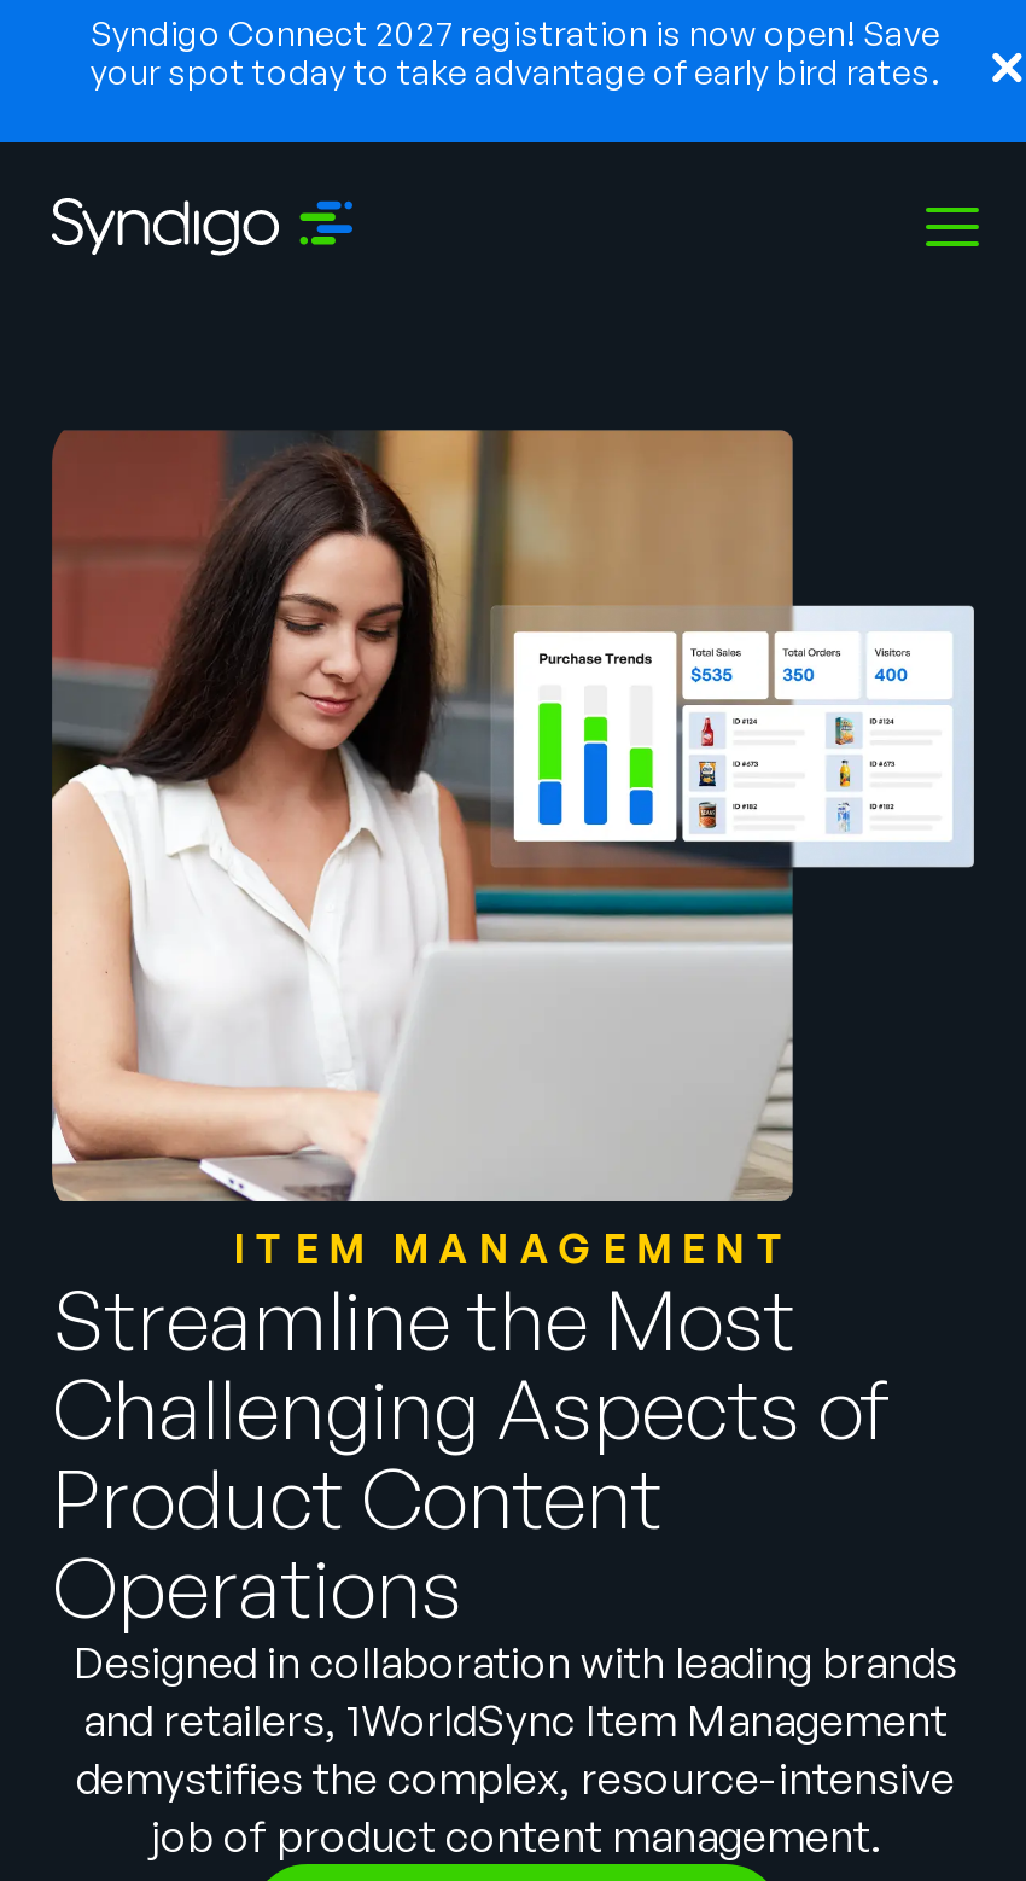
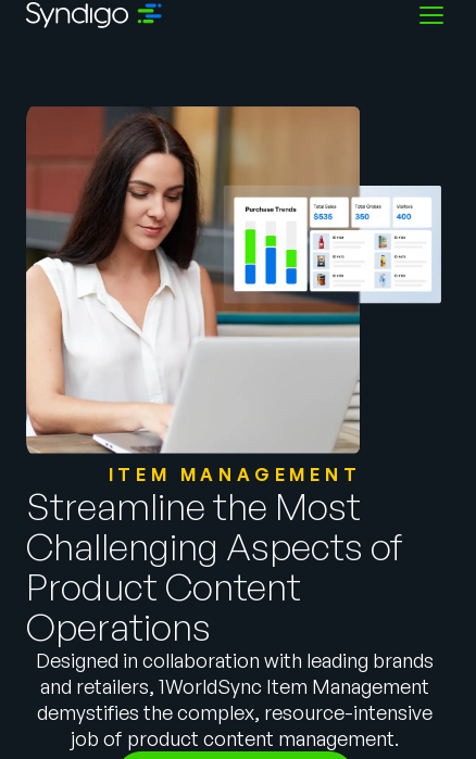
- Syndigo Connect 2027 registration is now open! Save
- your spot today to take advantage of early bird rates.
